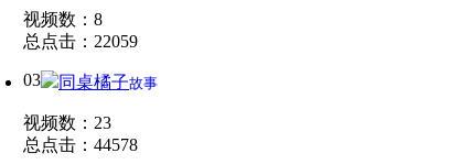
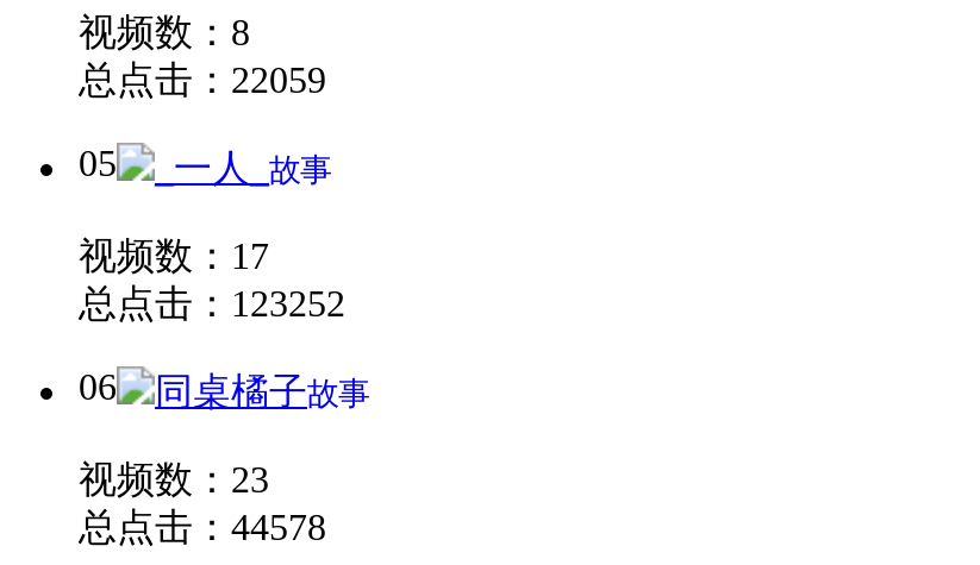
- 03
+ 05
+ _一人_故事
+ 视频数：17
+ 总点击：123252
+ 06
